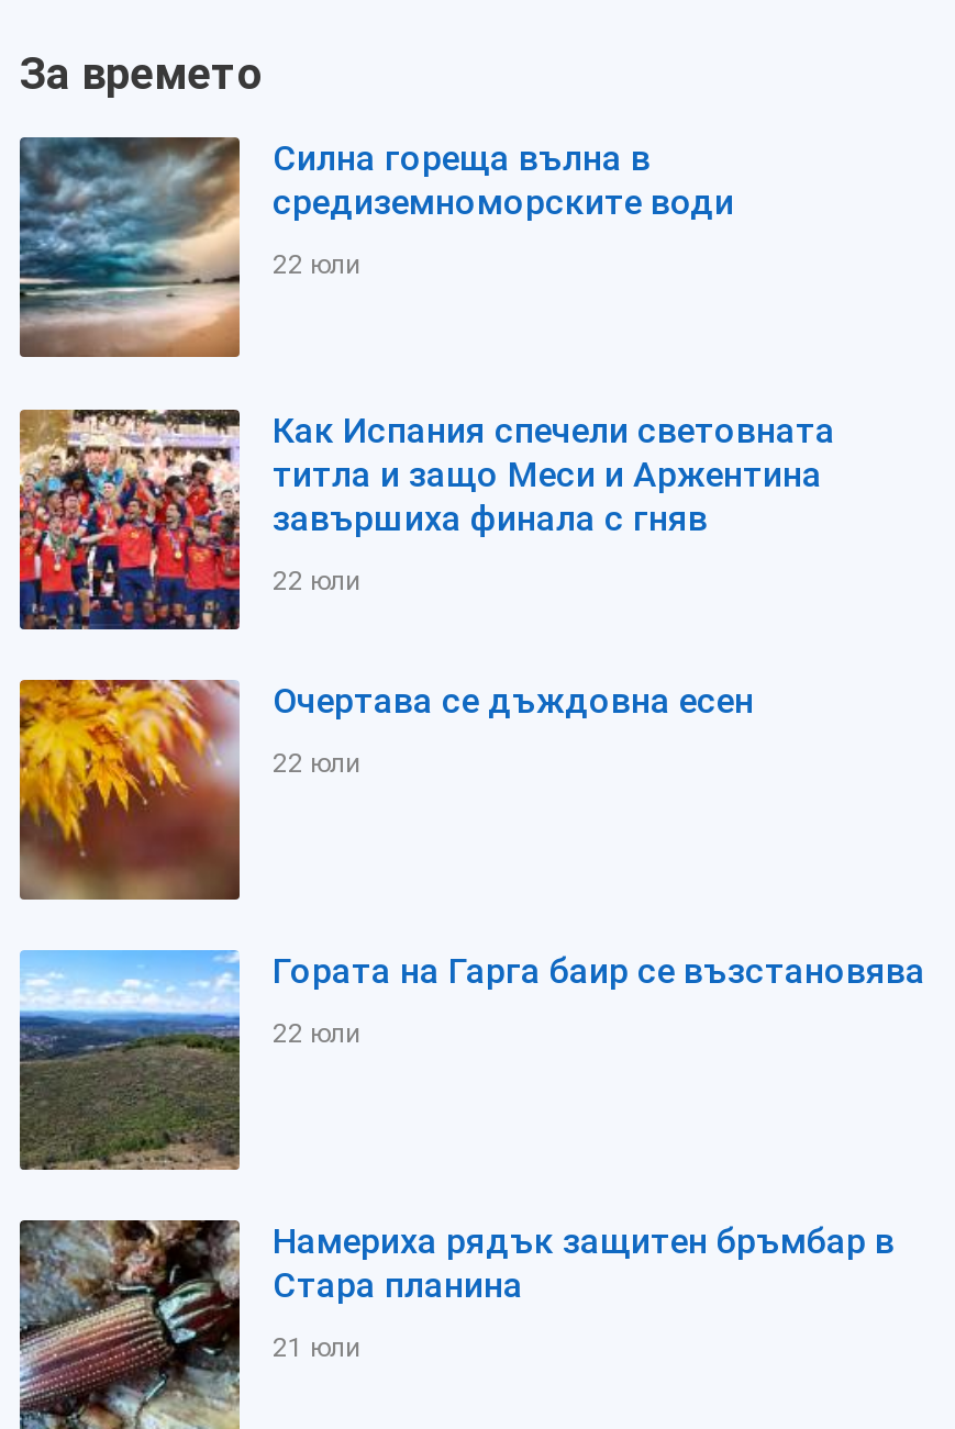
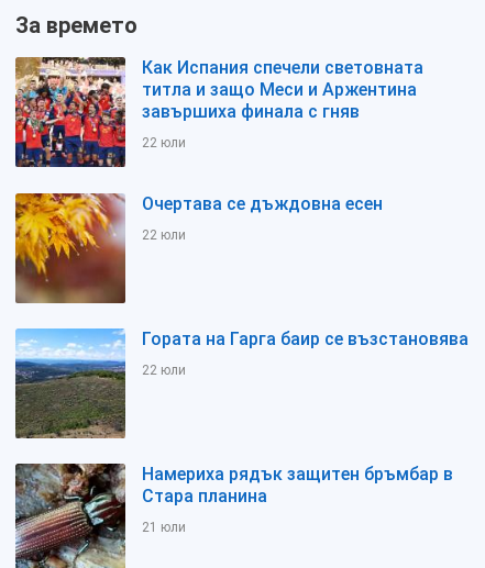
- [image]
- Силна гореща вълна в
- средиземноморските води
- 22 юли
